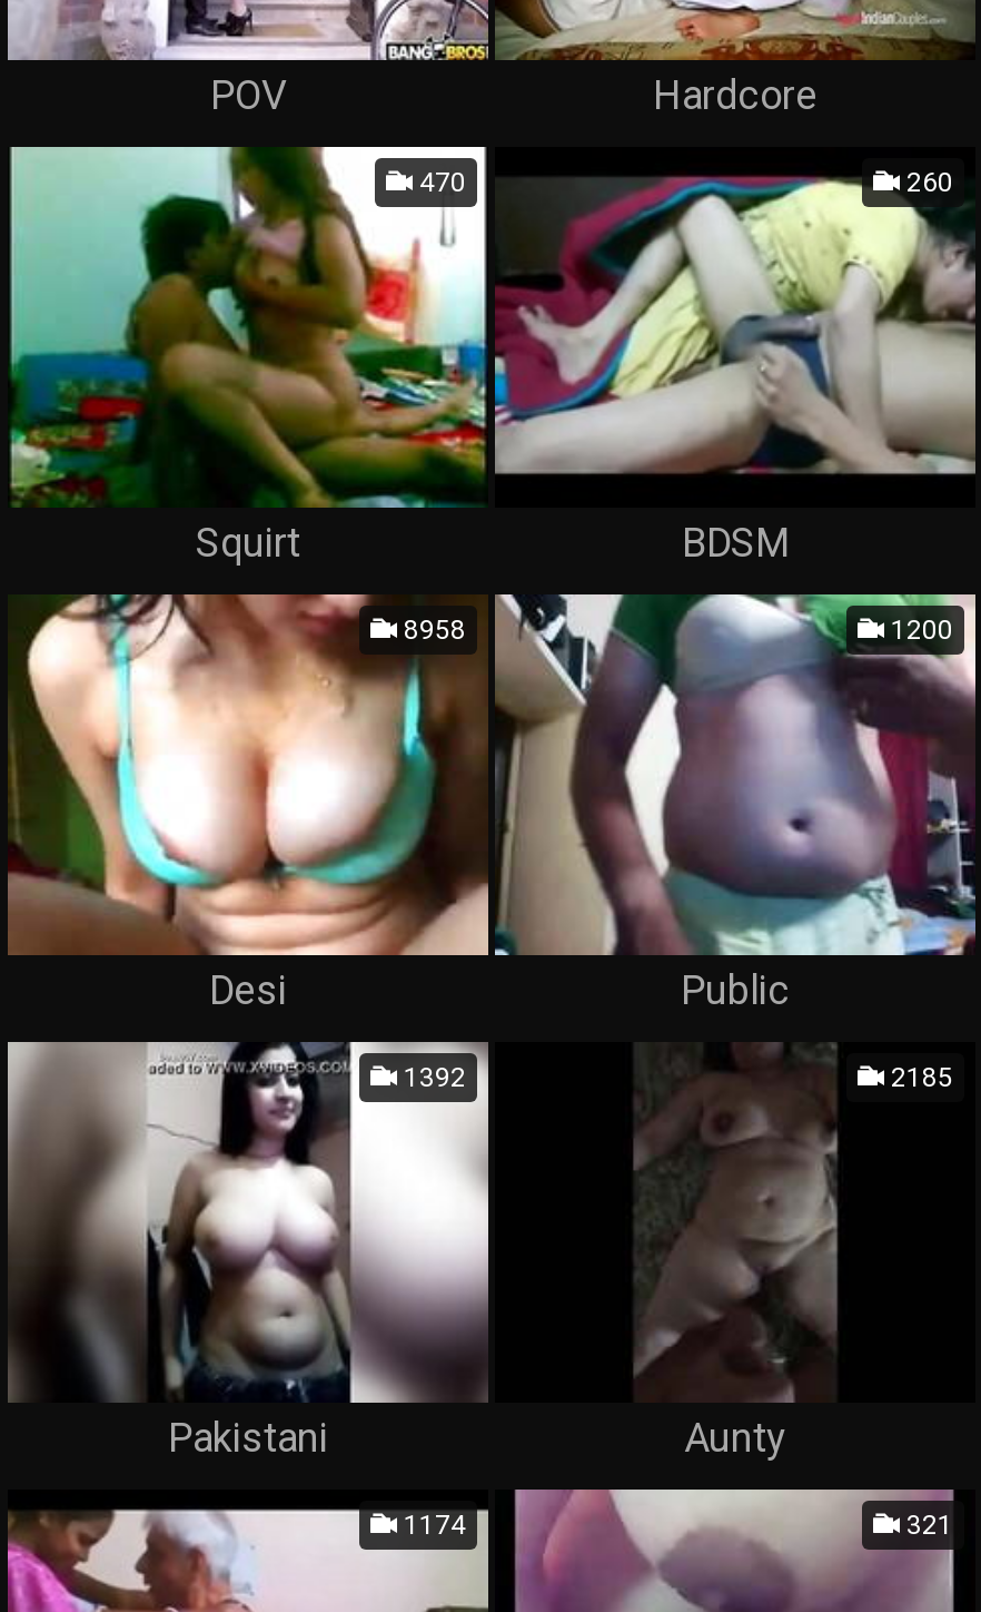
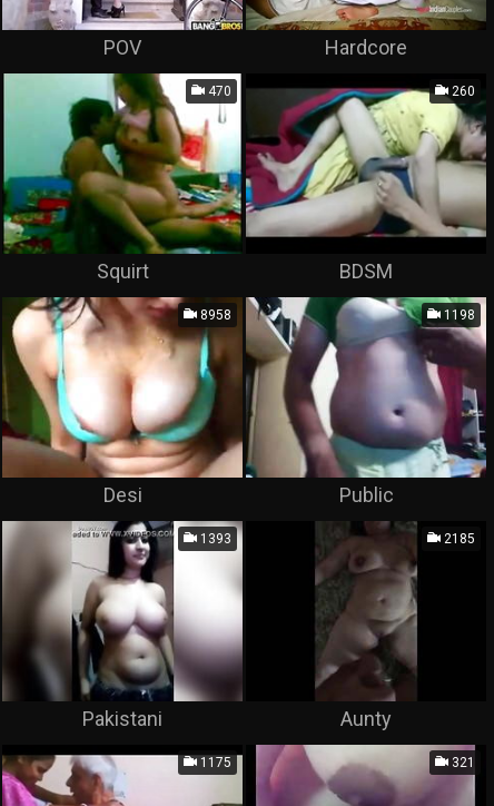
- 1200
+ 1198

- 1392
+ 1393

- 1174
+ 1175
